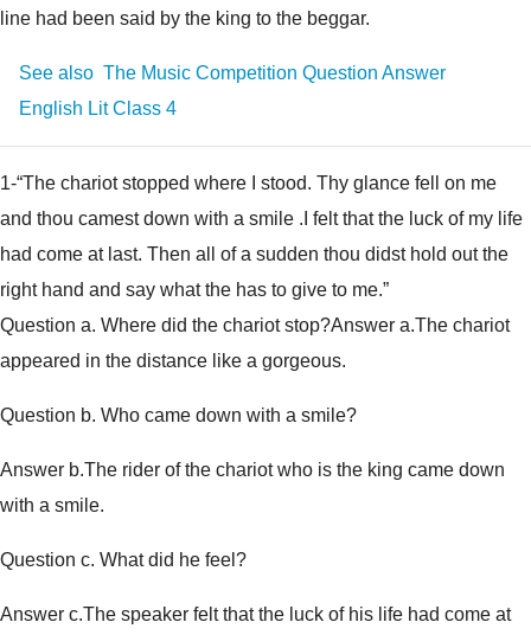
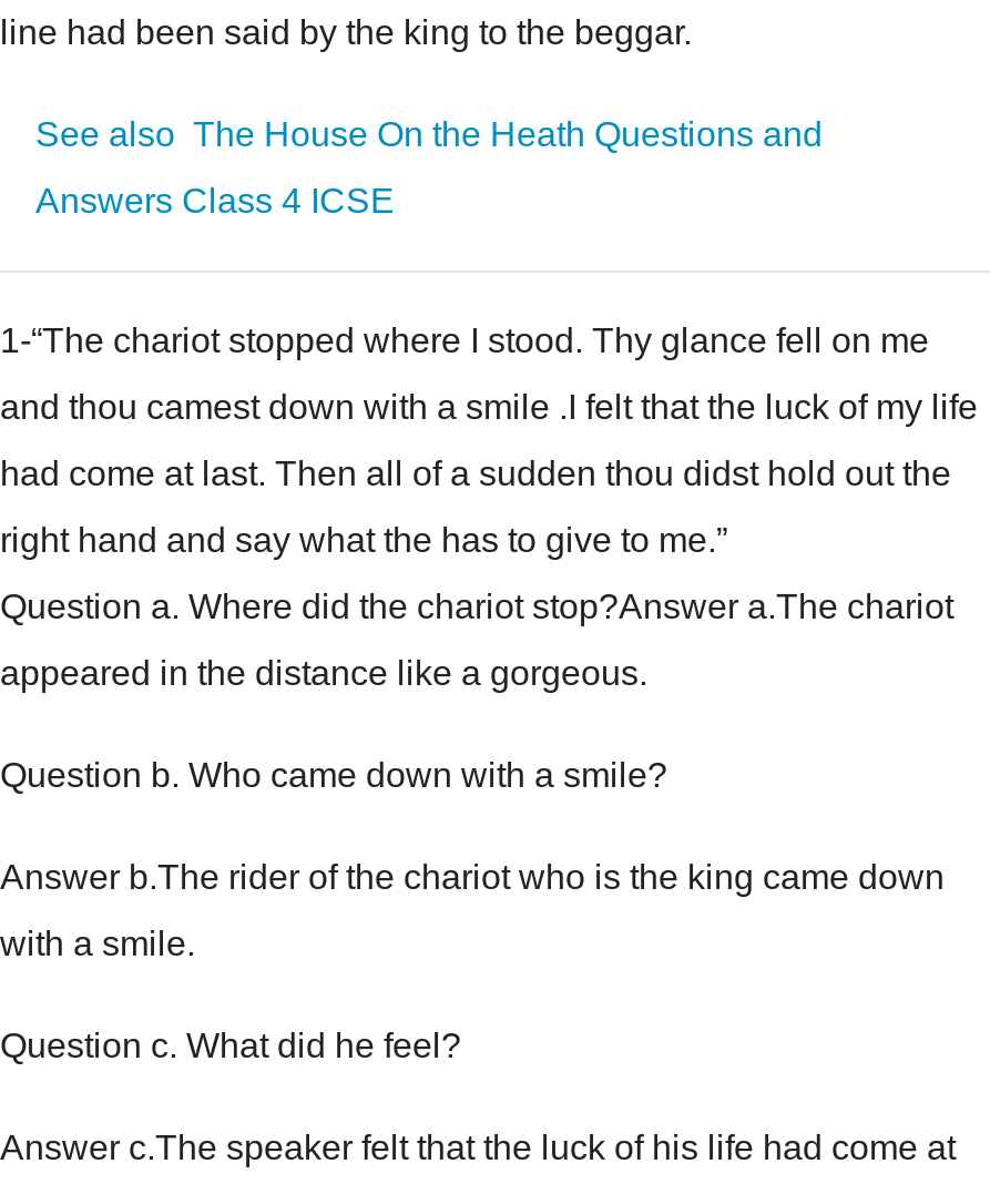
- See also The Music Competition Question Answer
+ See also The House On the Heath Questions and

- English Lit Class 4
+ Answers Class 4 ICSE
